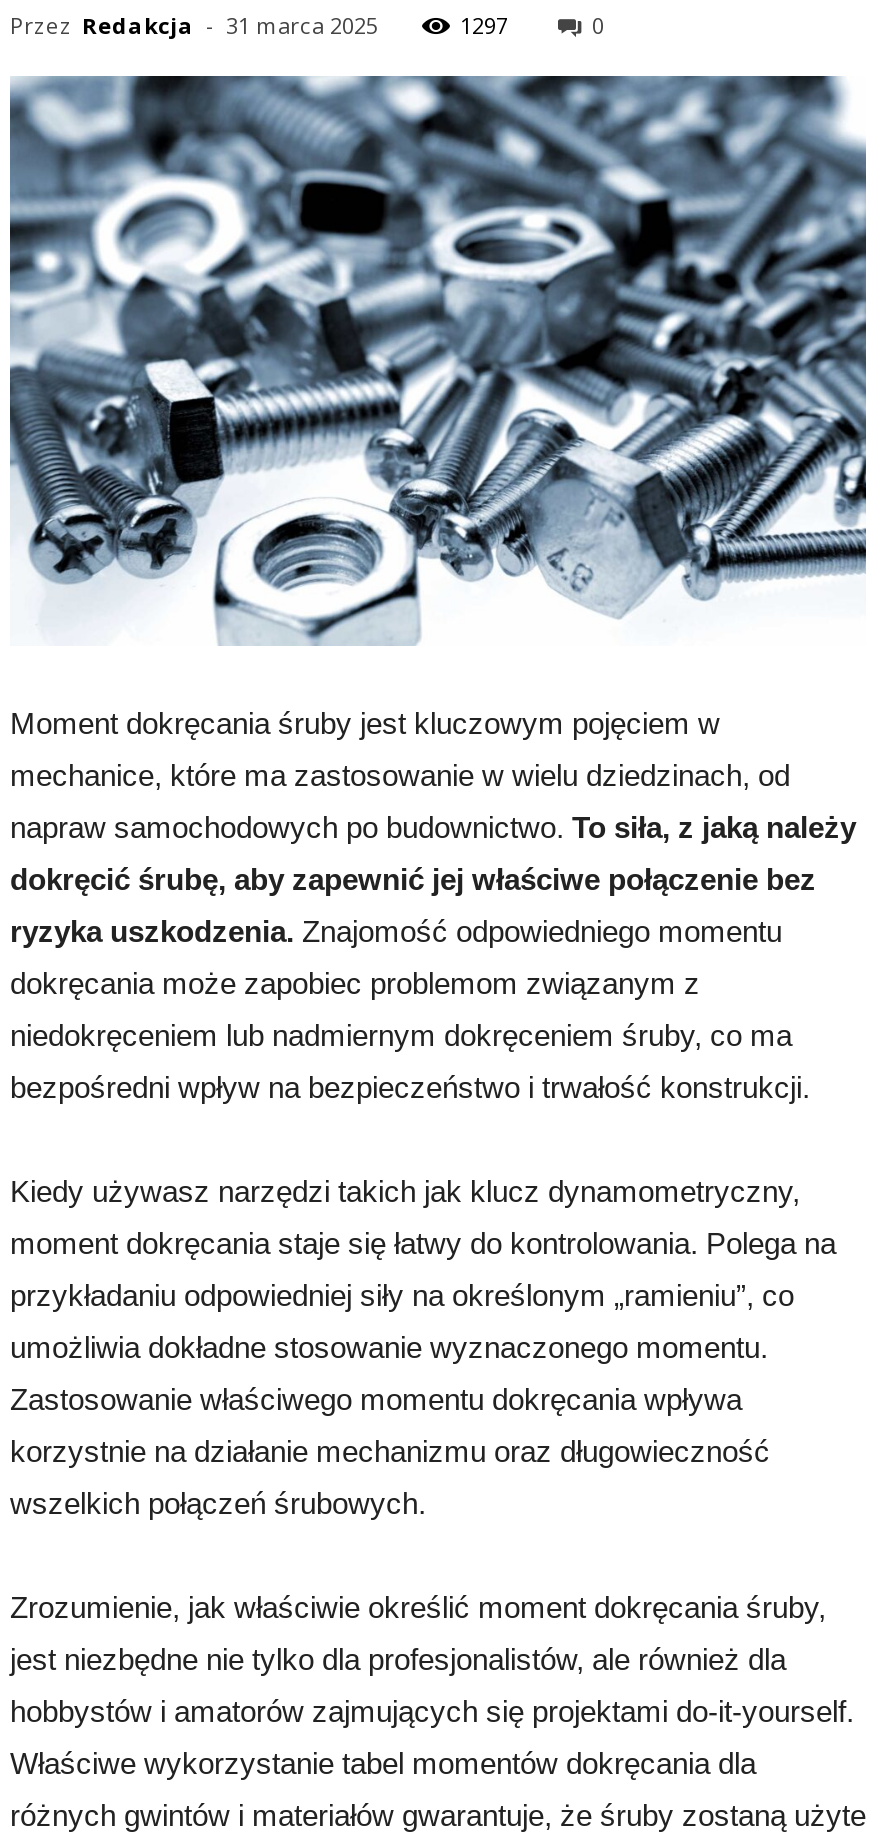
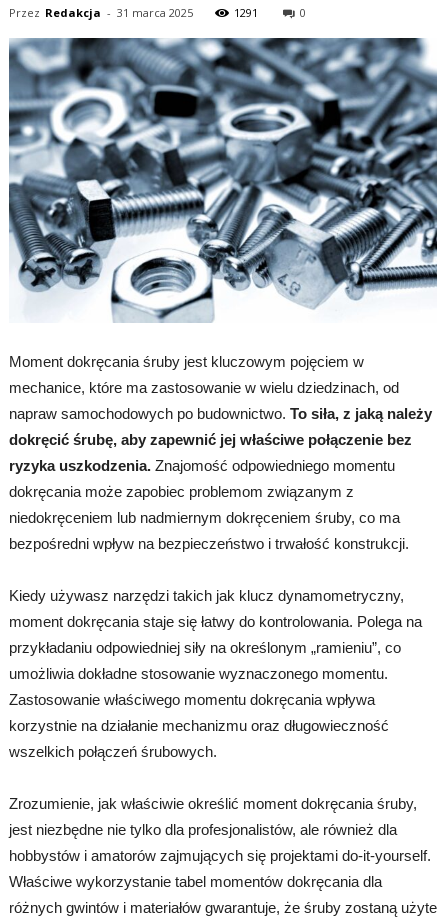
- 1297
+ 1291
